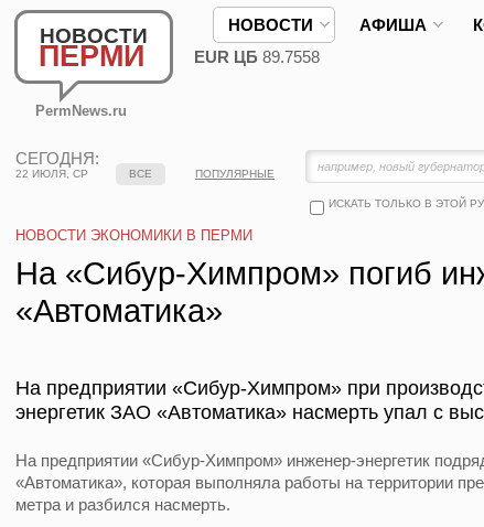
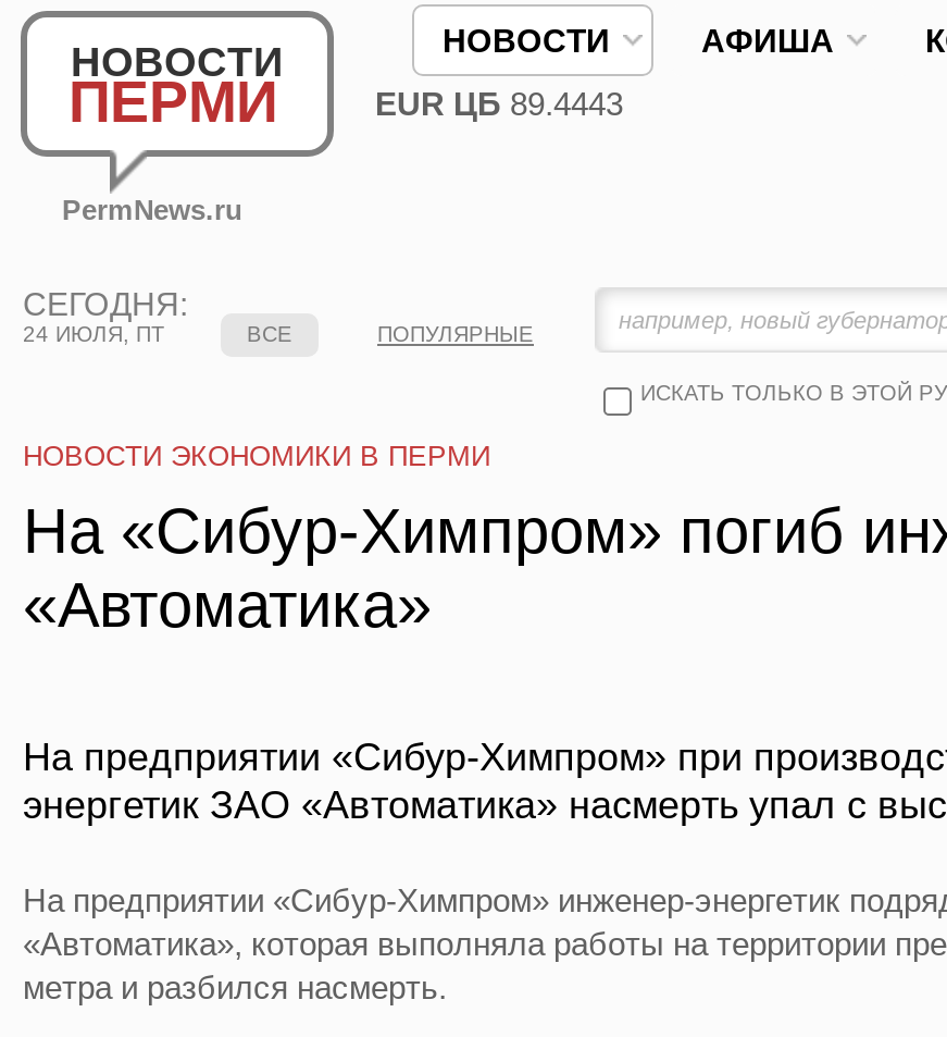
- EUR ЦБ 89.7558
+ EUR ЦБ 89.4443

- 22 ИЮЛЯ, СР
+ 24 ИЮЛЯ, ПТ
